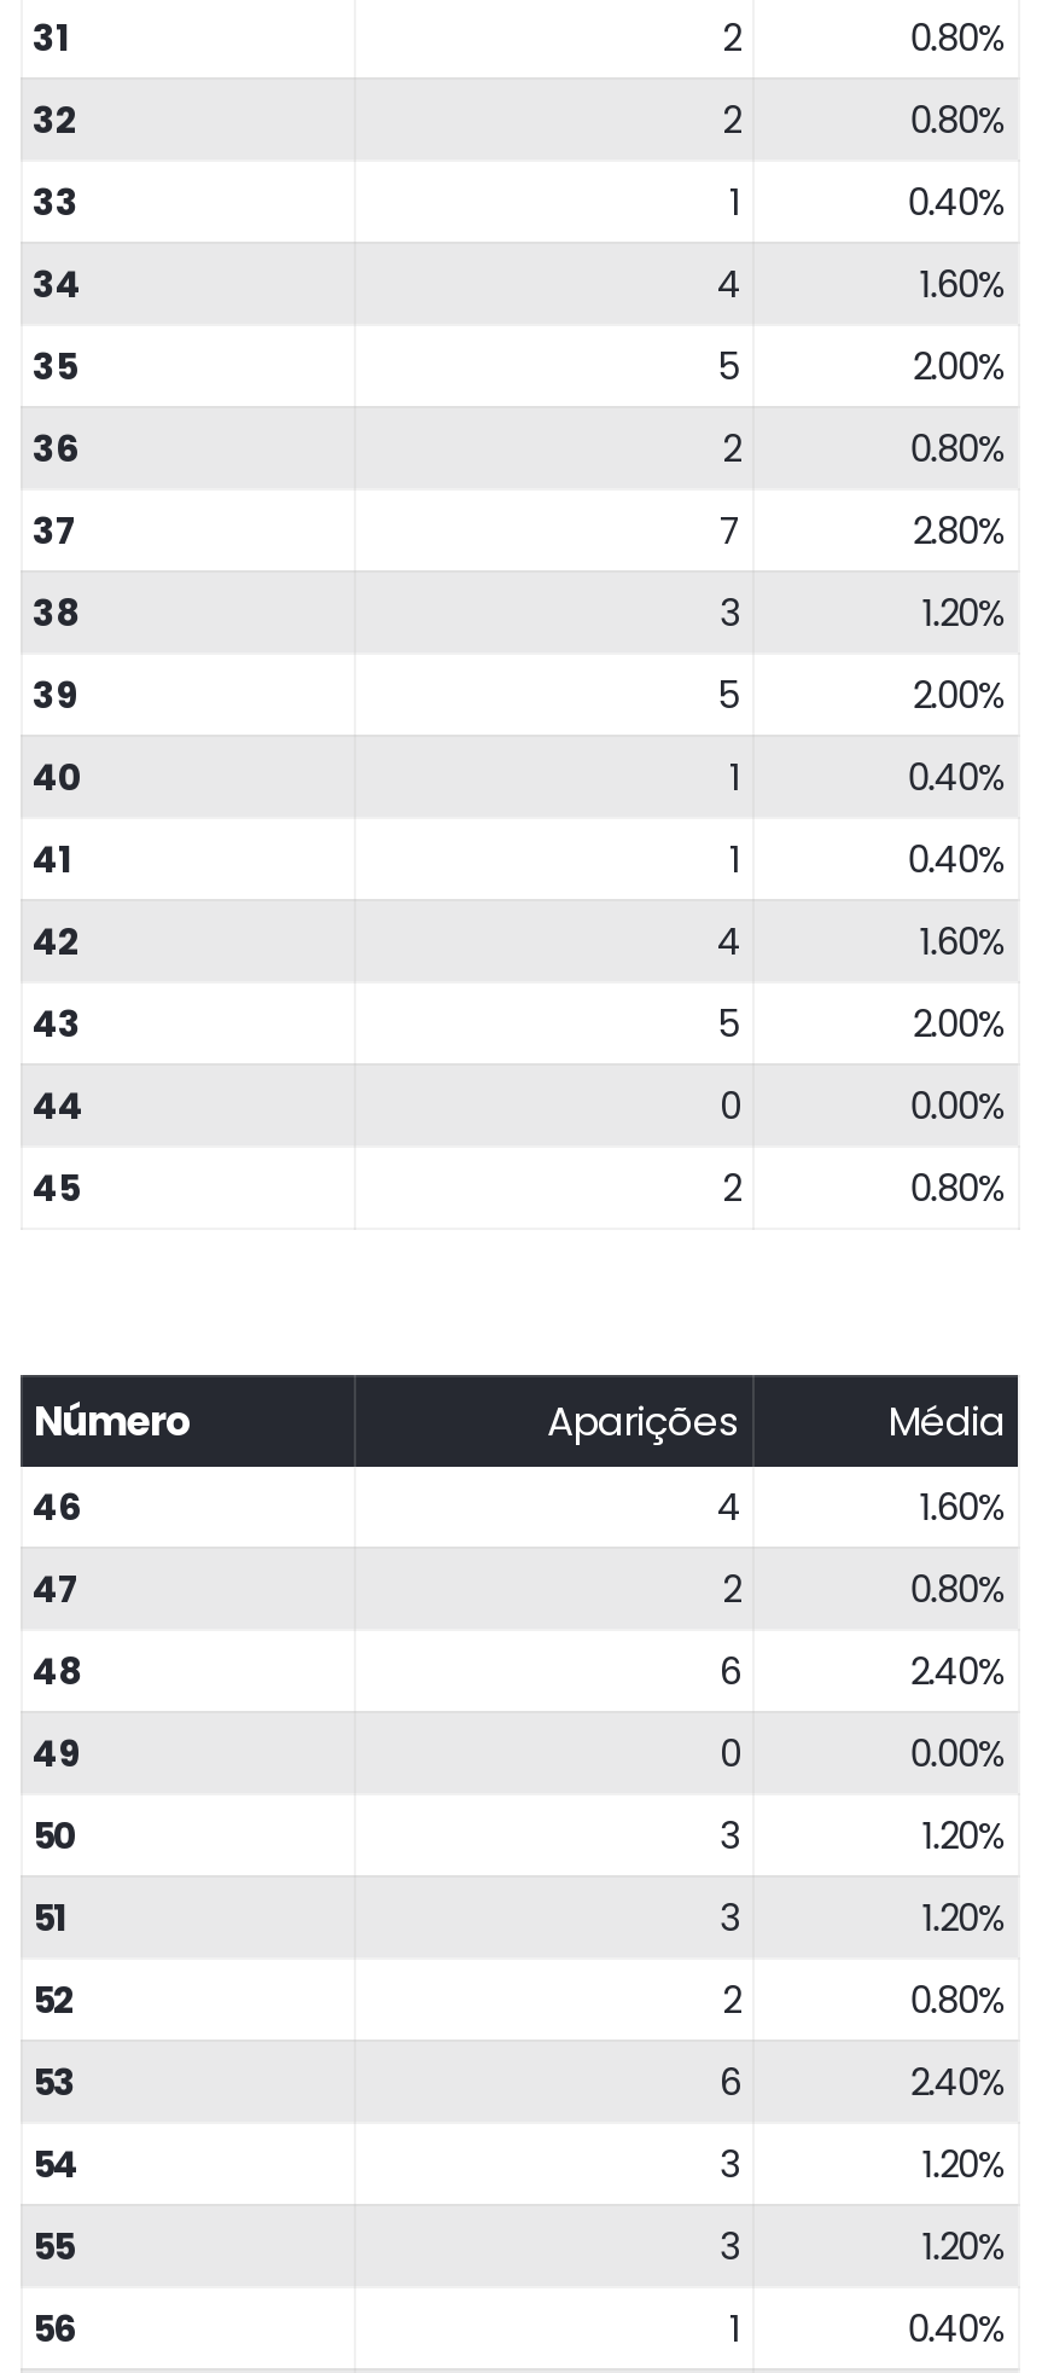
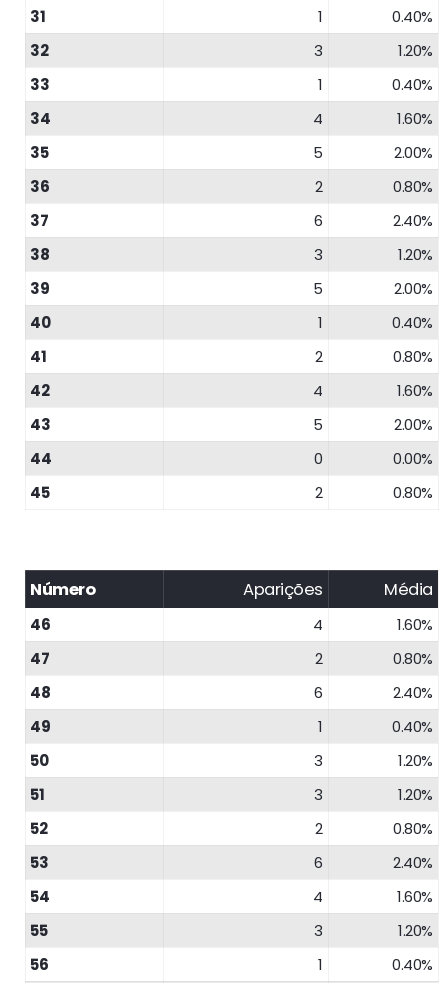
- 2
+ 1

- 0.80%
+ 0.40%

- 2
+ 3

- 0.80%
+ 1.20%

- 7
+ 6

- 2.80%
+ 2.40%

- 1
+ 2

- 0.40%
+ 0.80%

- 0
+ 1

- 0.00%
+ 0.40%

- 3
+ 4

- 1.20%
+ 1.60%
